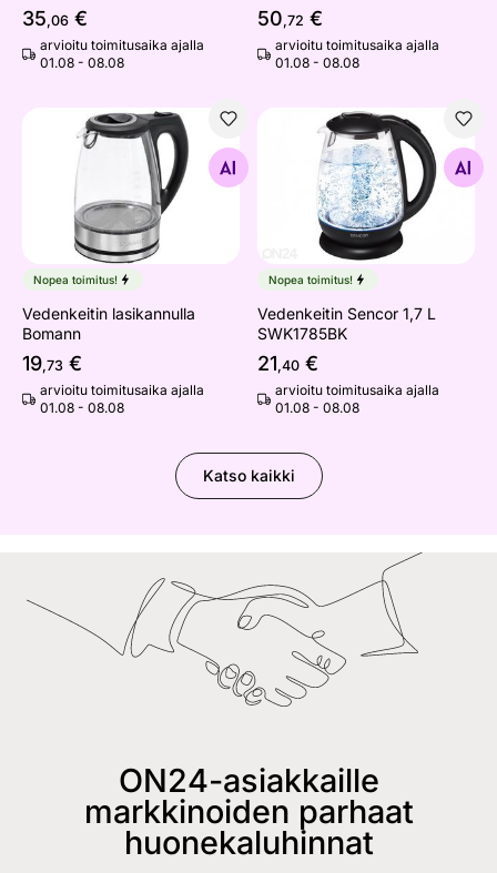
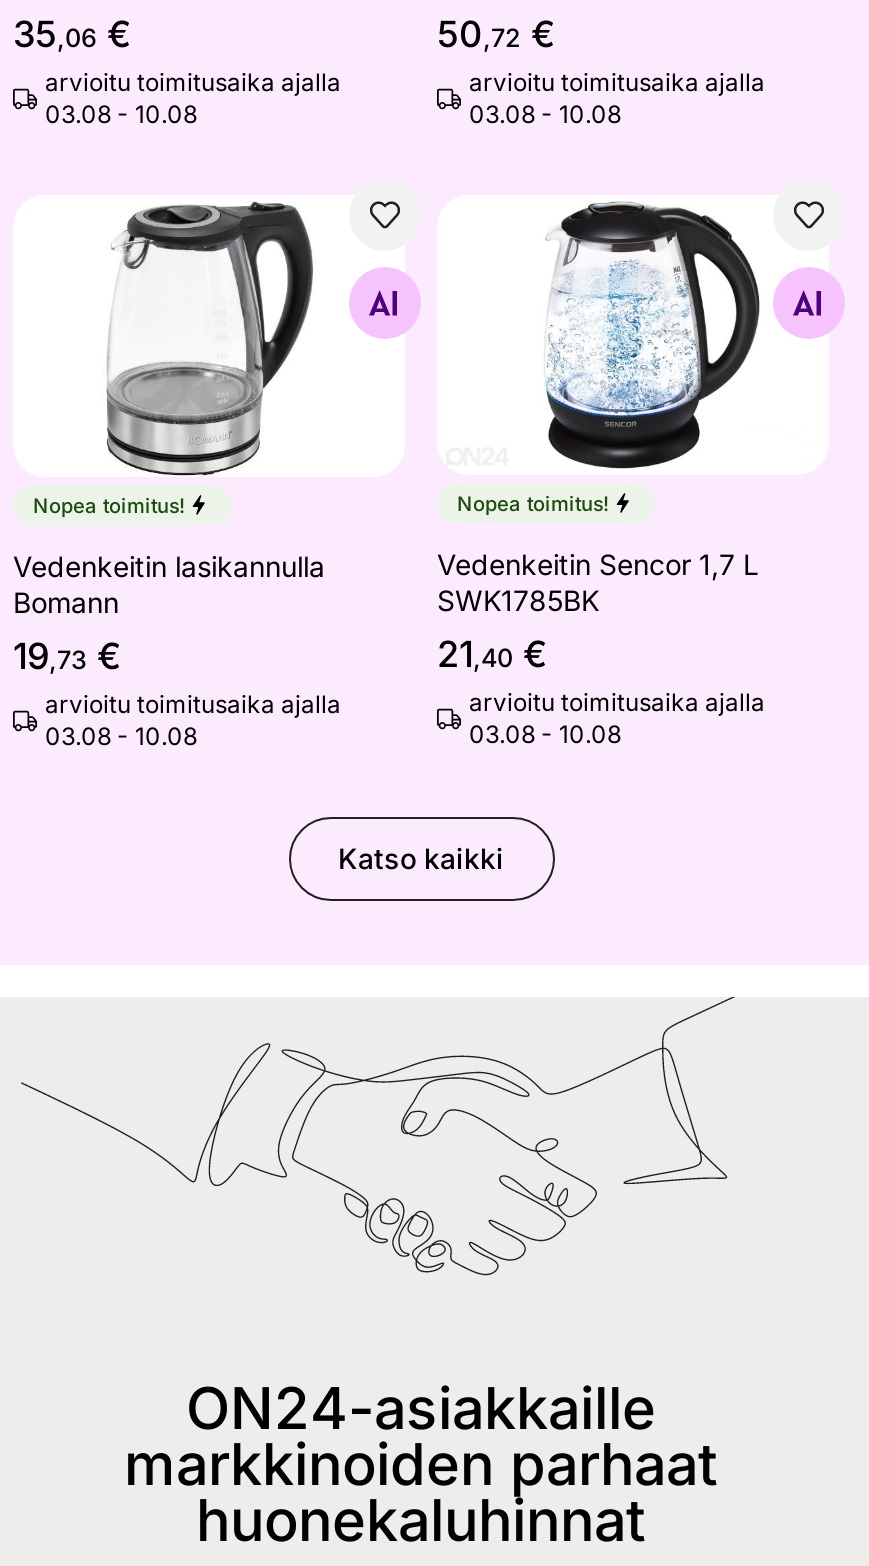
- 01.08 - 08.08
+ 03.08 - 10.08

- 01.08 - 08.08
+ 03.08 - 10.08

- 01.08 - 08.08
+ 03.08 - 10.08

- 01.08 - 08.08
+ 03.08 - 10.08
